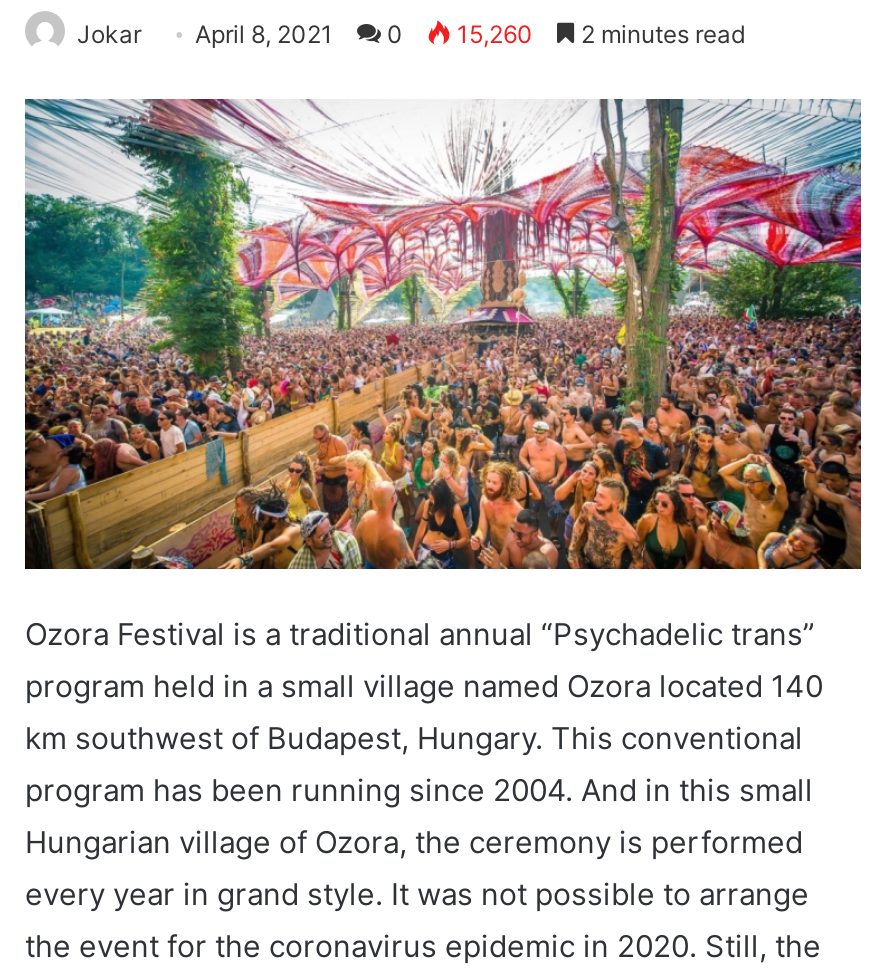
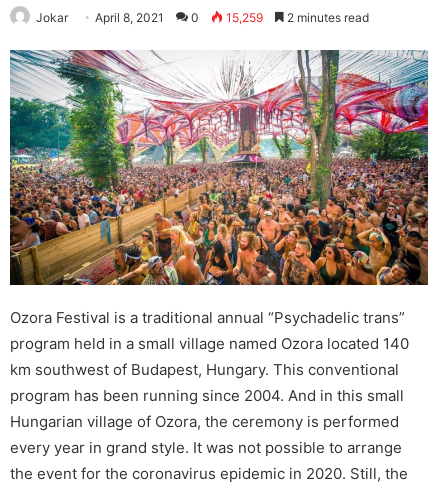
- Jokar April 8, 2021 0 15,260 2 minutes read
+ Jokar April 8, 2021 0 15,259 2 minutes read
